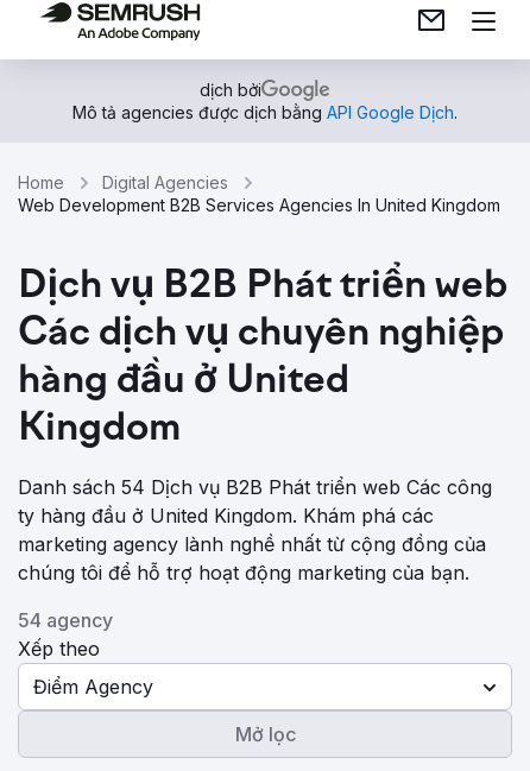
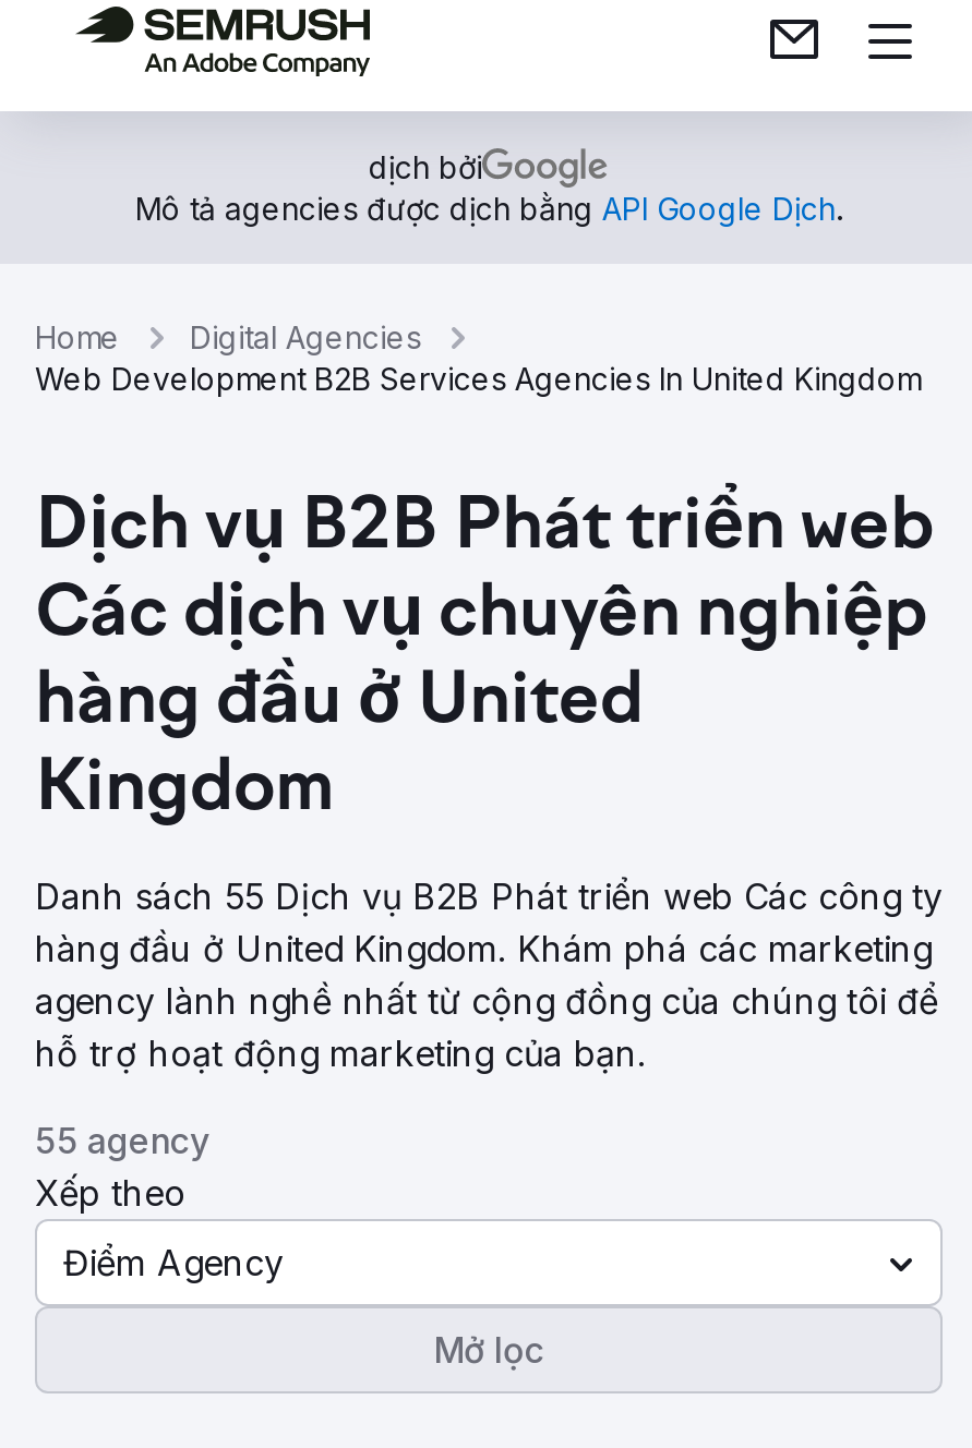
- Danh sách 54 Dịch vụ B2B Phát triển web Các công
- ty hàng đầu ở United Kingdom. Khám phá các
- marketing agency lành nghề nhất từ cộng đồng của
- chúng tôi để hỗ trợ hoạt động marketing của bạn.
+ Danh sách 55 Dịch vụ B2B Phát triển web Các công ty
+ hàng đầu ở United Kingdom. Khám phá các marketing
+ agency lành nghề nhất từ cộng đồng của chúng tôi để
+ hỗ trợ hoạt động marketing của bạn.

- 54 agency
+ 55 agency
